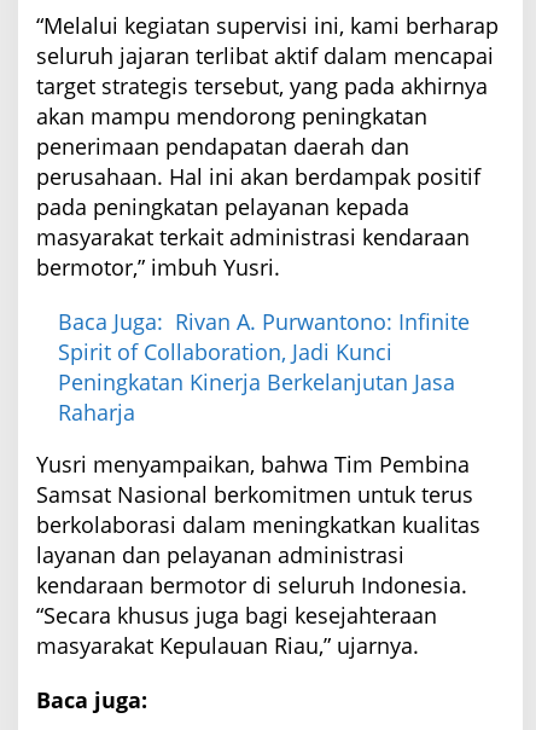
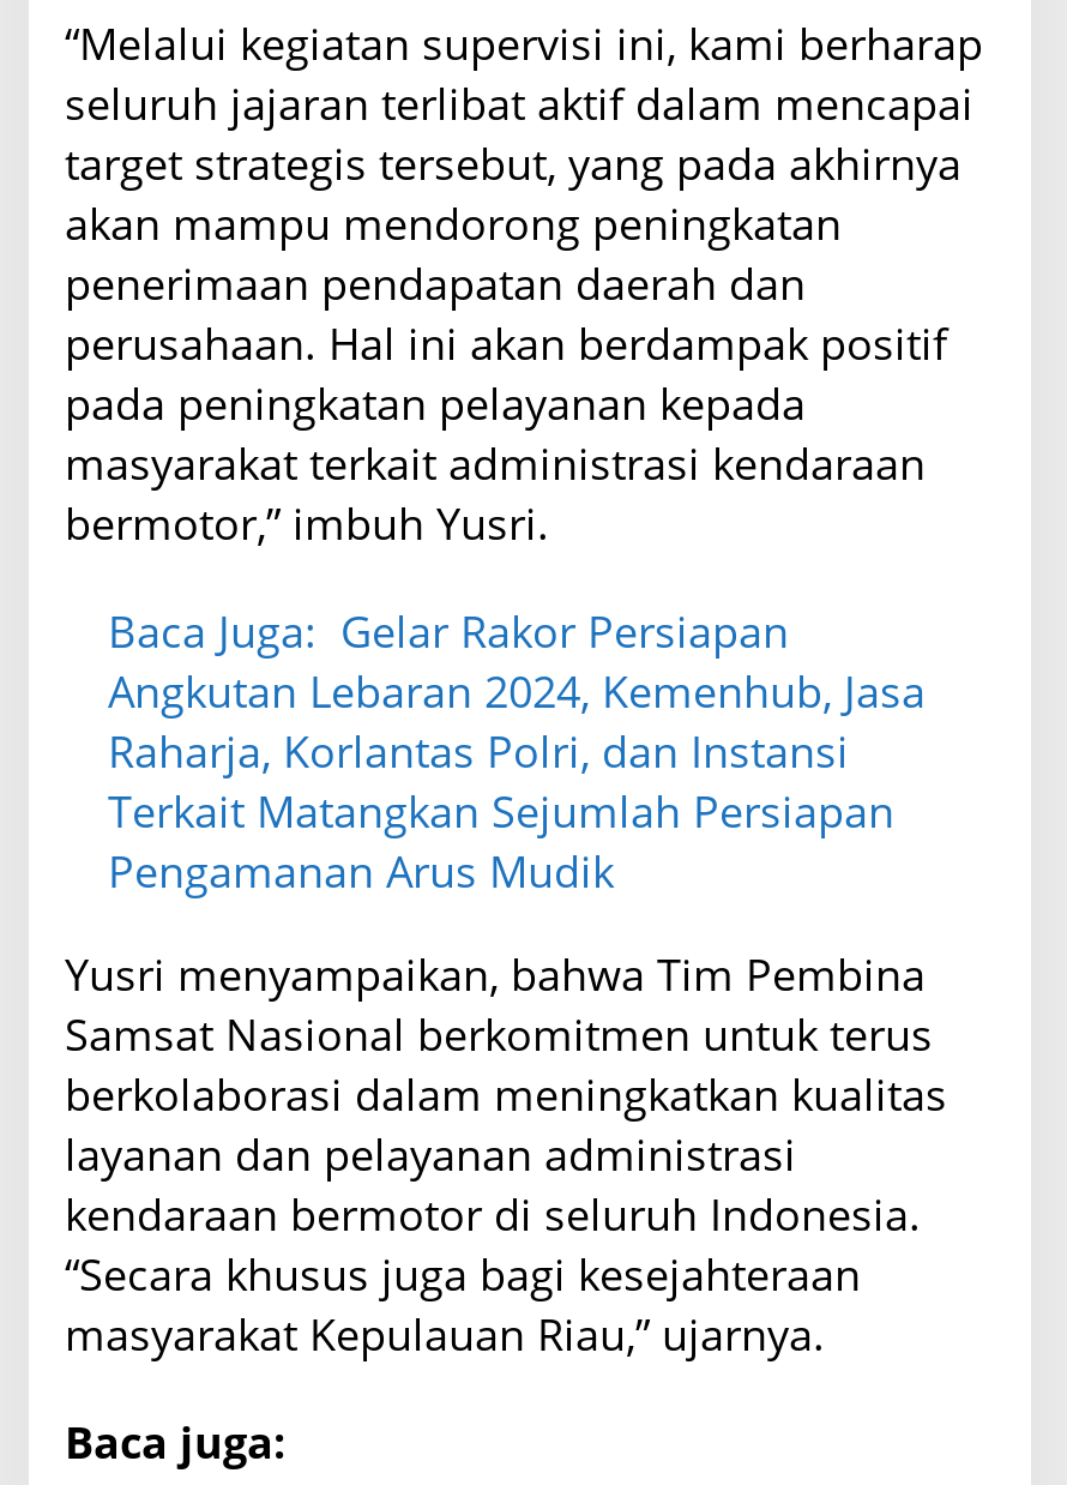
- Baca Juga: Rivan A. Purwantono: Infinite
- Spirit of Collaboration, Jadi Kunci
- Peningkatan Kinerja Berkelanjutan Jasa
- Raharja
+ Baca Juga: Gelar Rakor Persiapan
+ Angkutan Lebaran 2024, Kemenhub, Jasa
+ Raharja, Korlantas Polri, dan Instansi
+ Terkait Matangkan Sejumlah Persiapan
+ Pengamanan Arus Mudik
